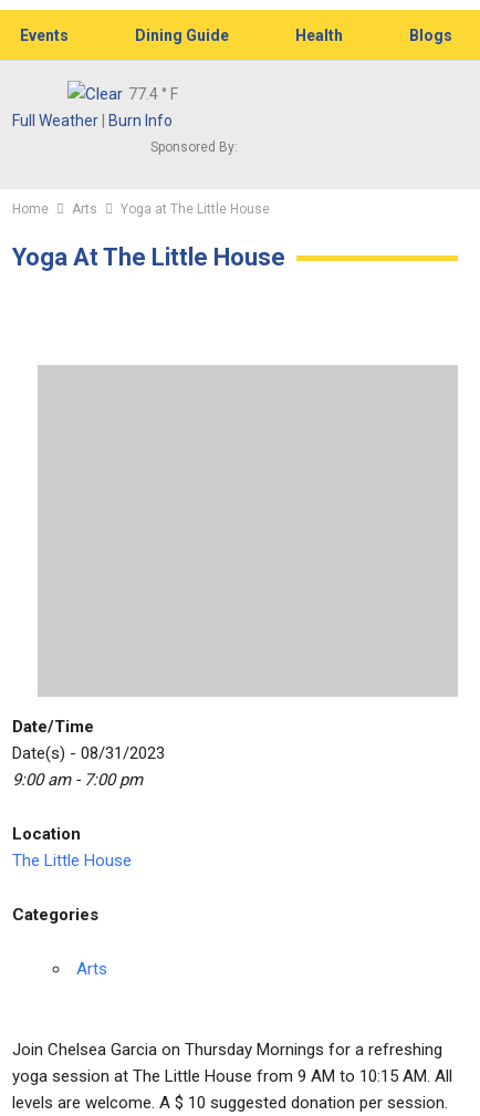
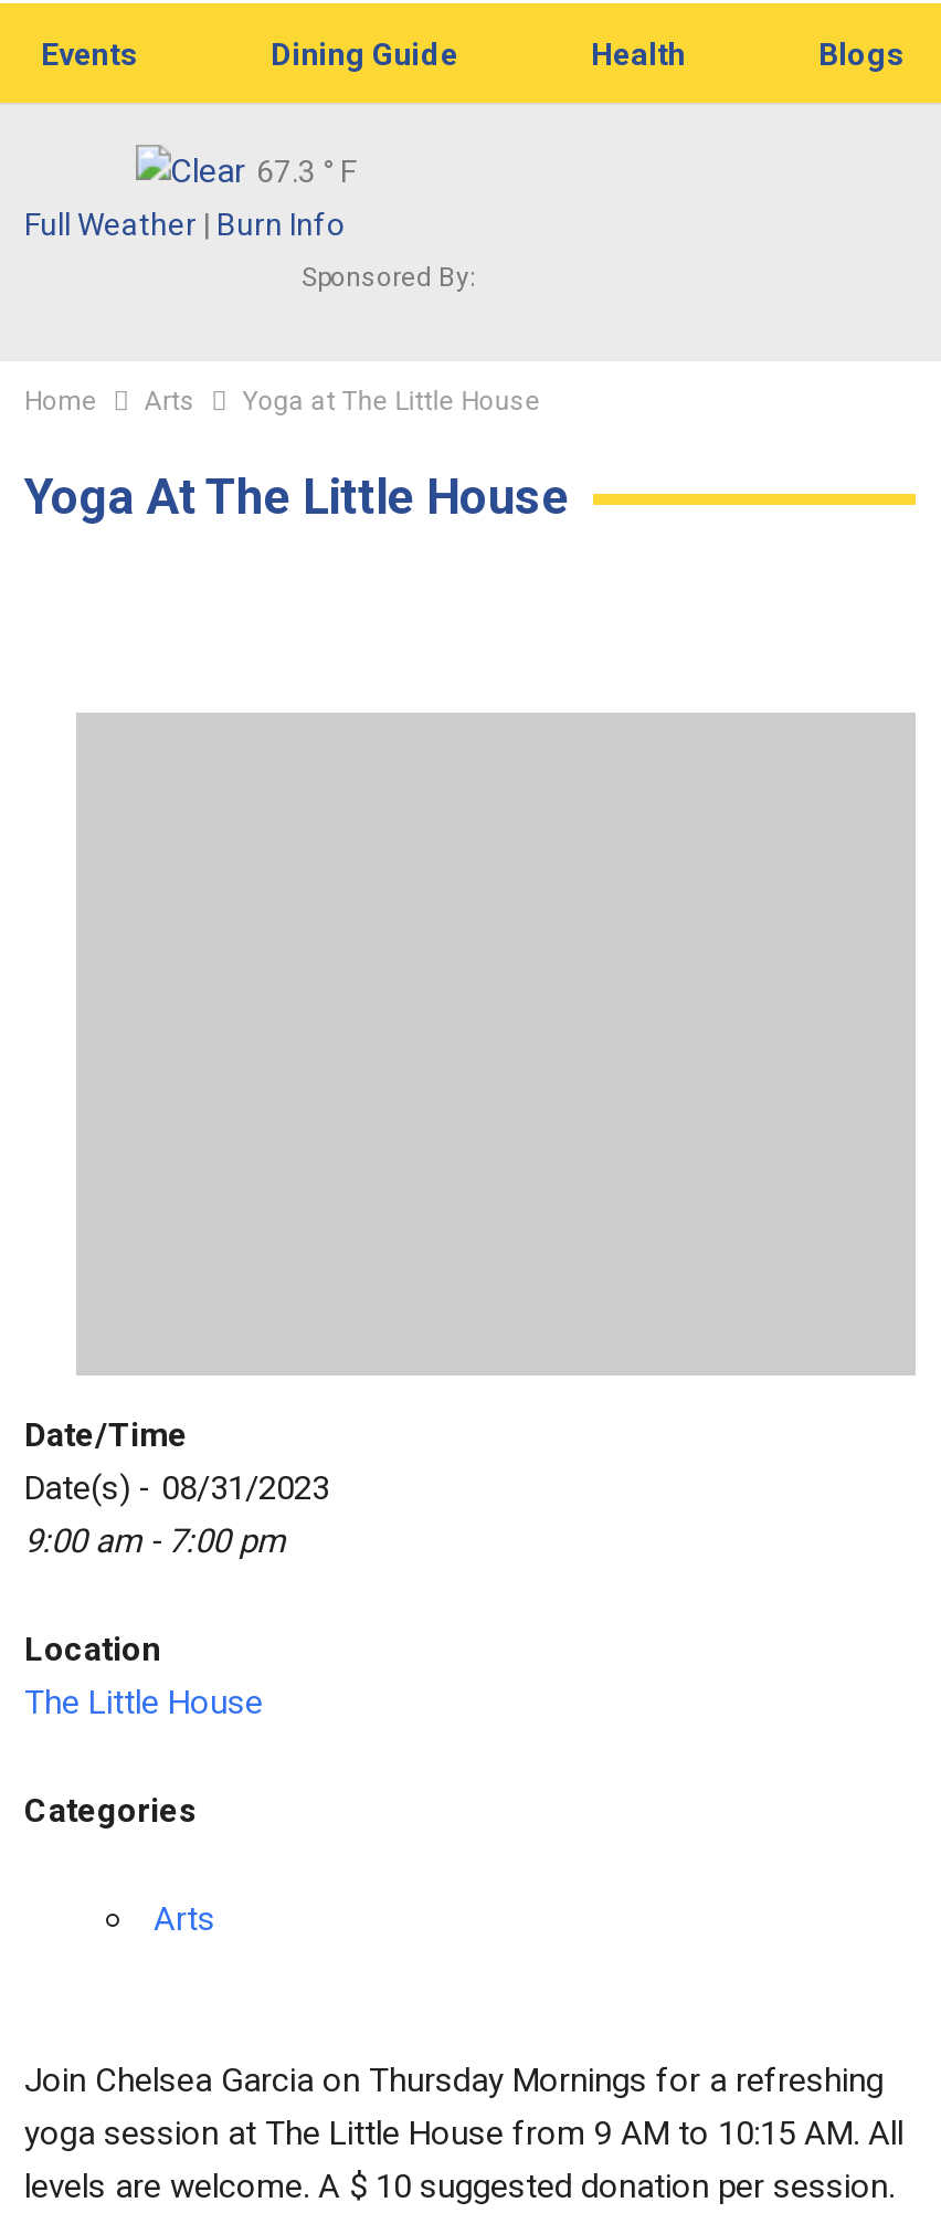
- 77.4 ° F
+ 67.3 ° F
